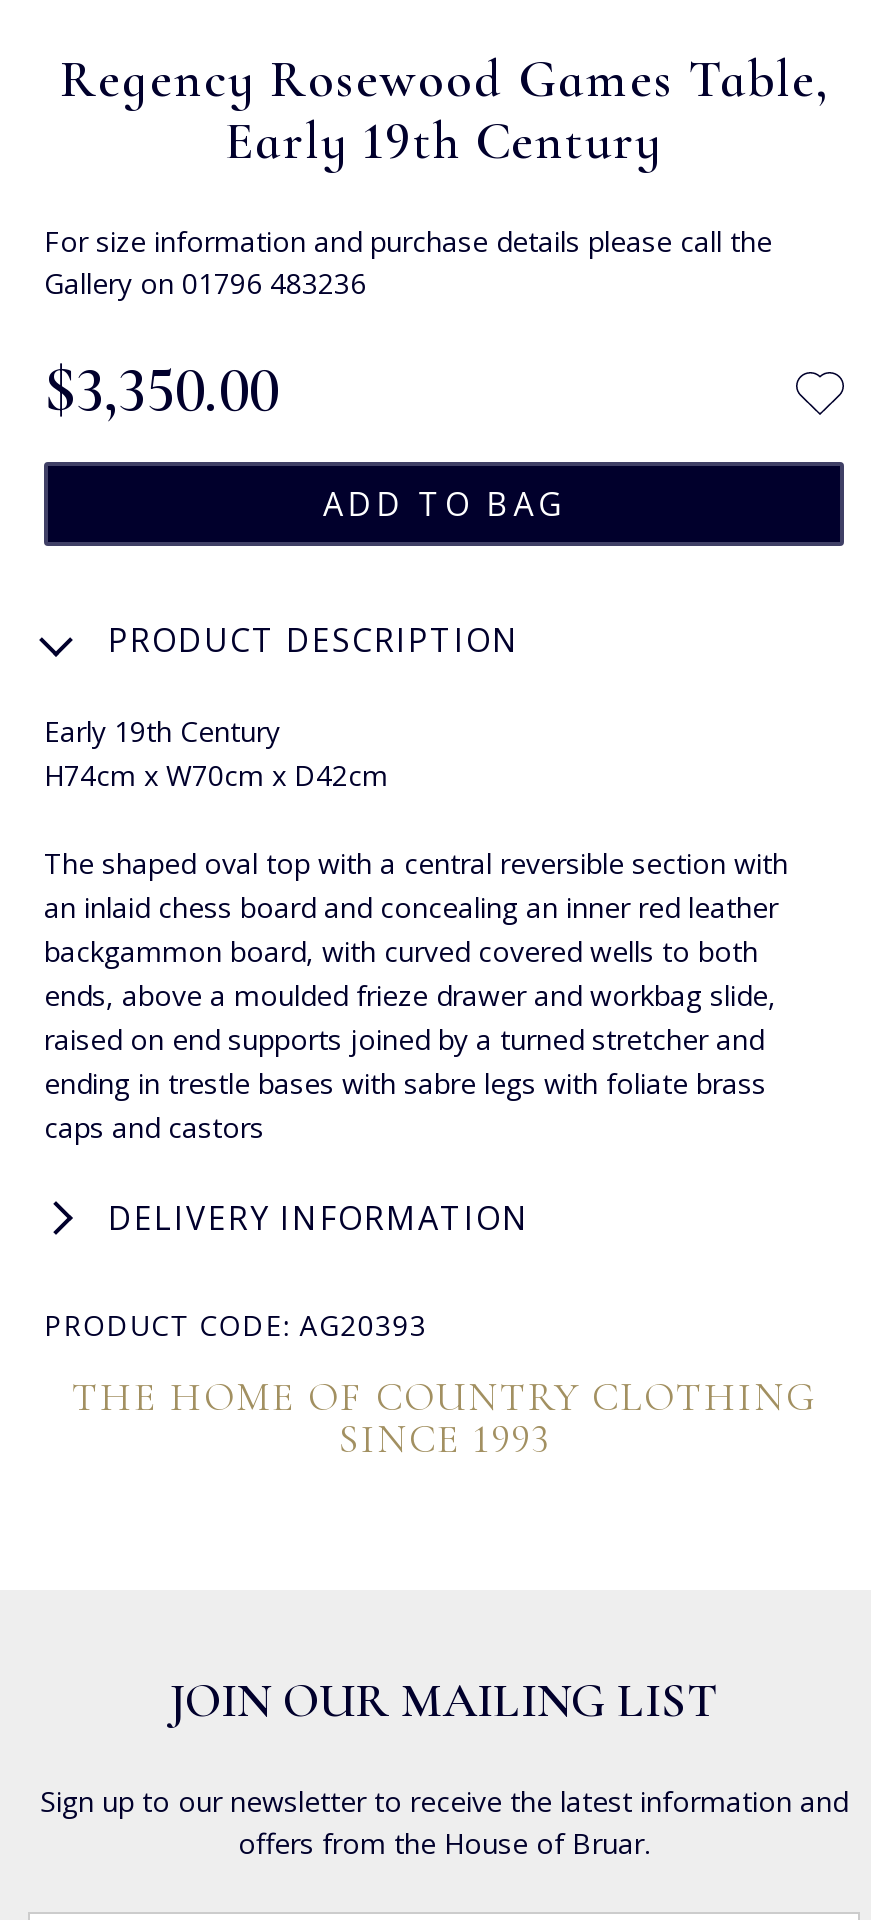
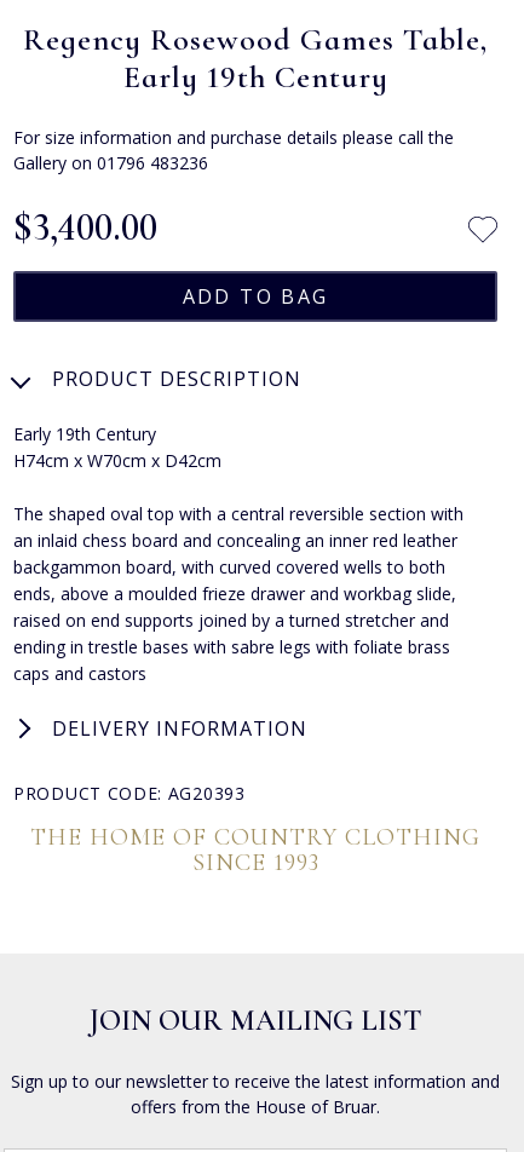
- $‌3,350.00
+ $‌3,400.00
